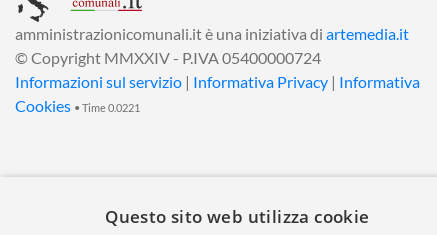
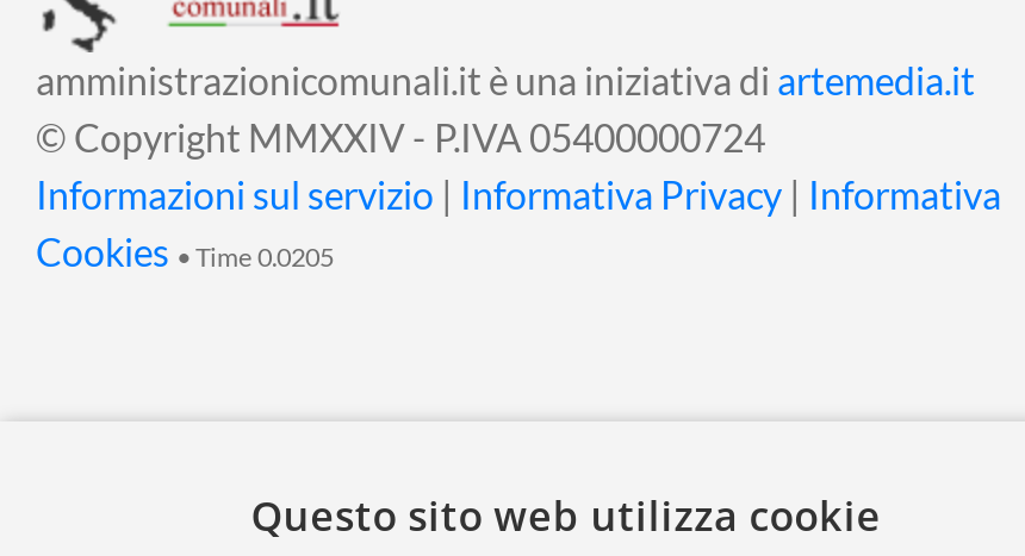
- Cookies • Time 0.0221
+ Cookies • Time 0.0205
